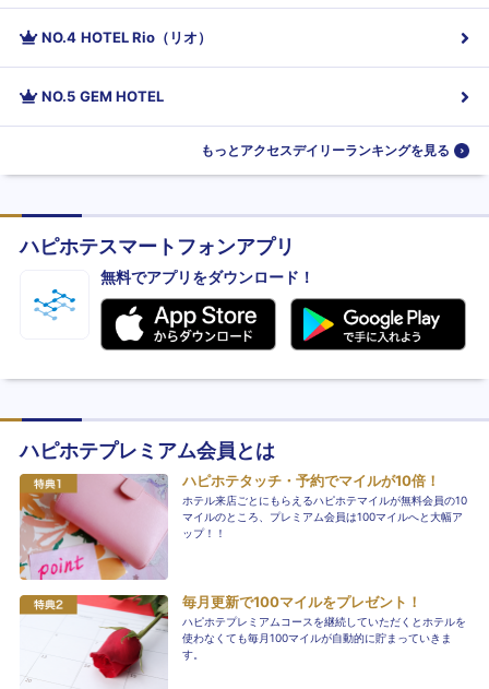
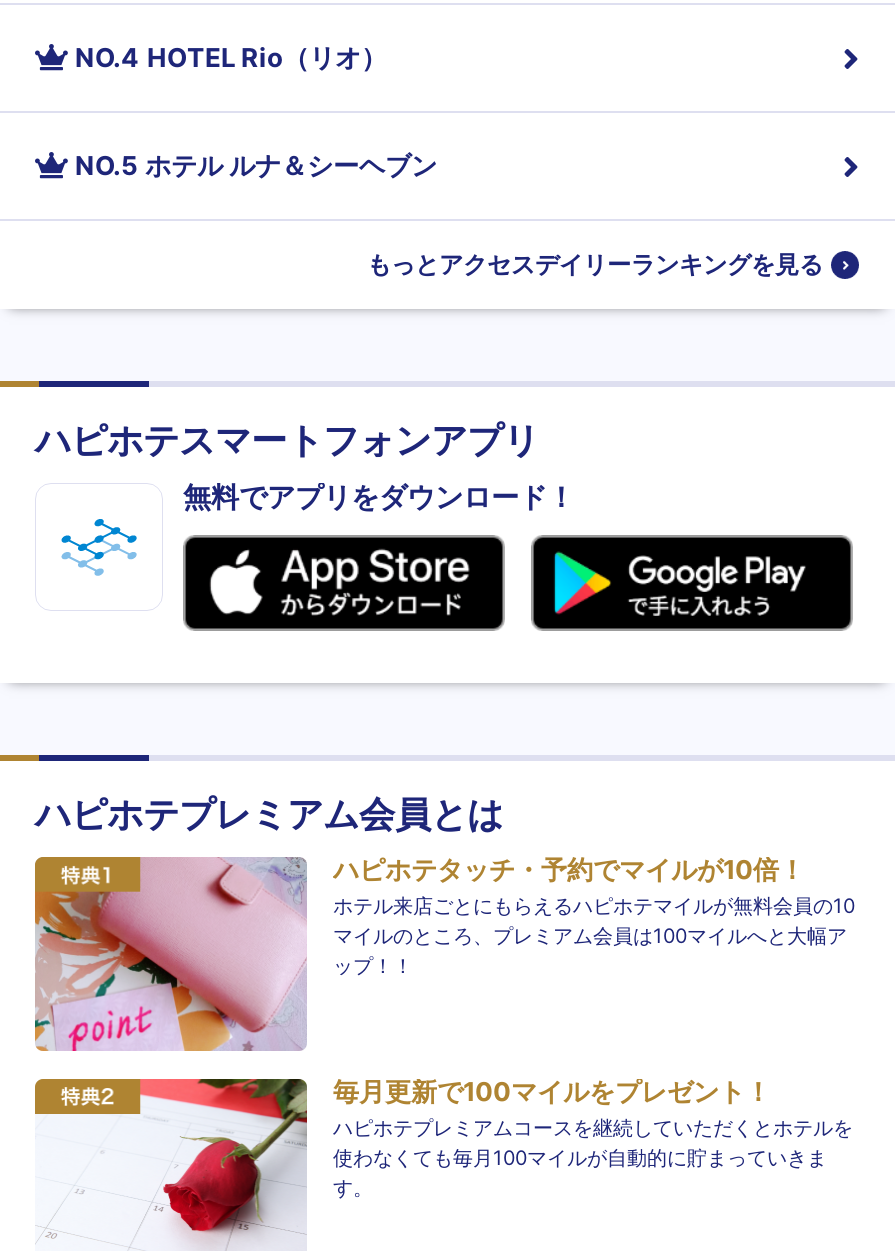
- NO.5 GEM HOTEL
+ NO.5 ホテル ルナ＆シーヘブン
